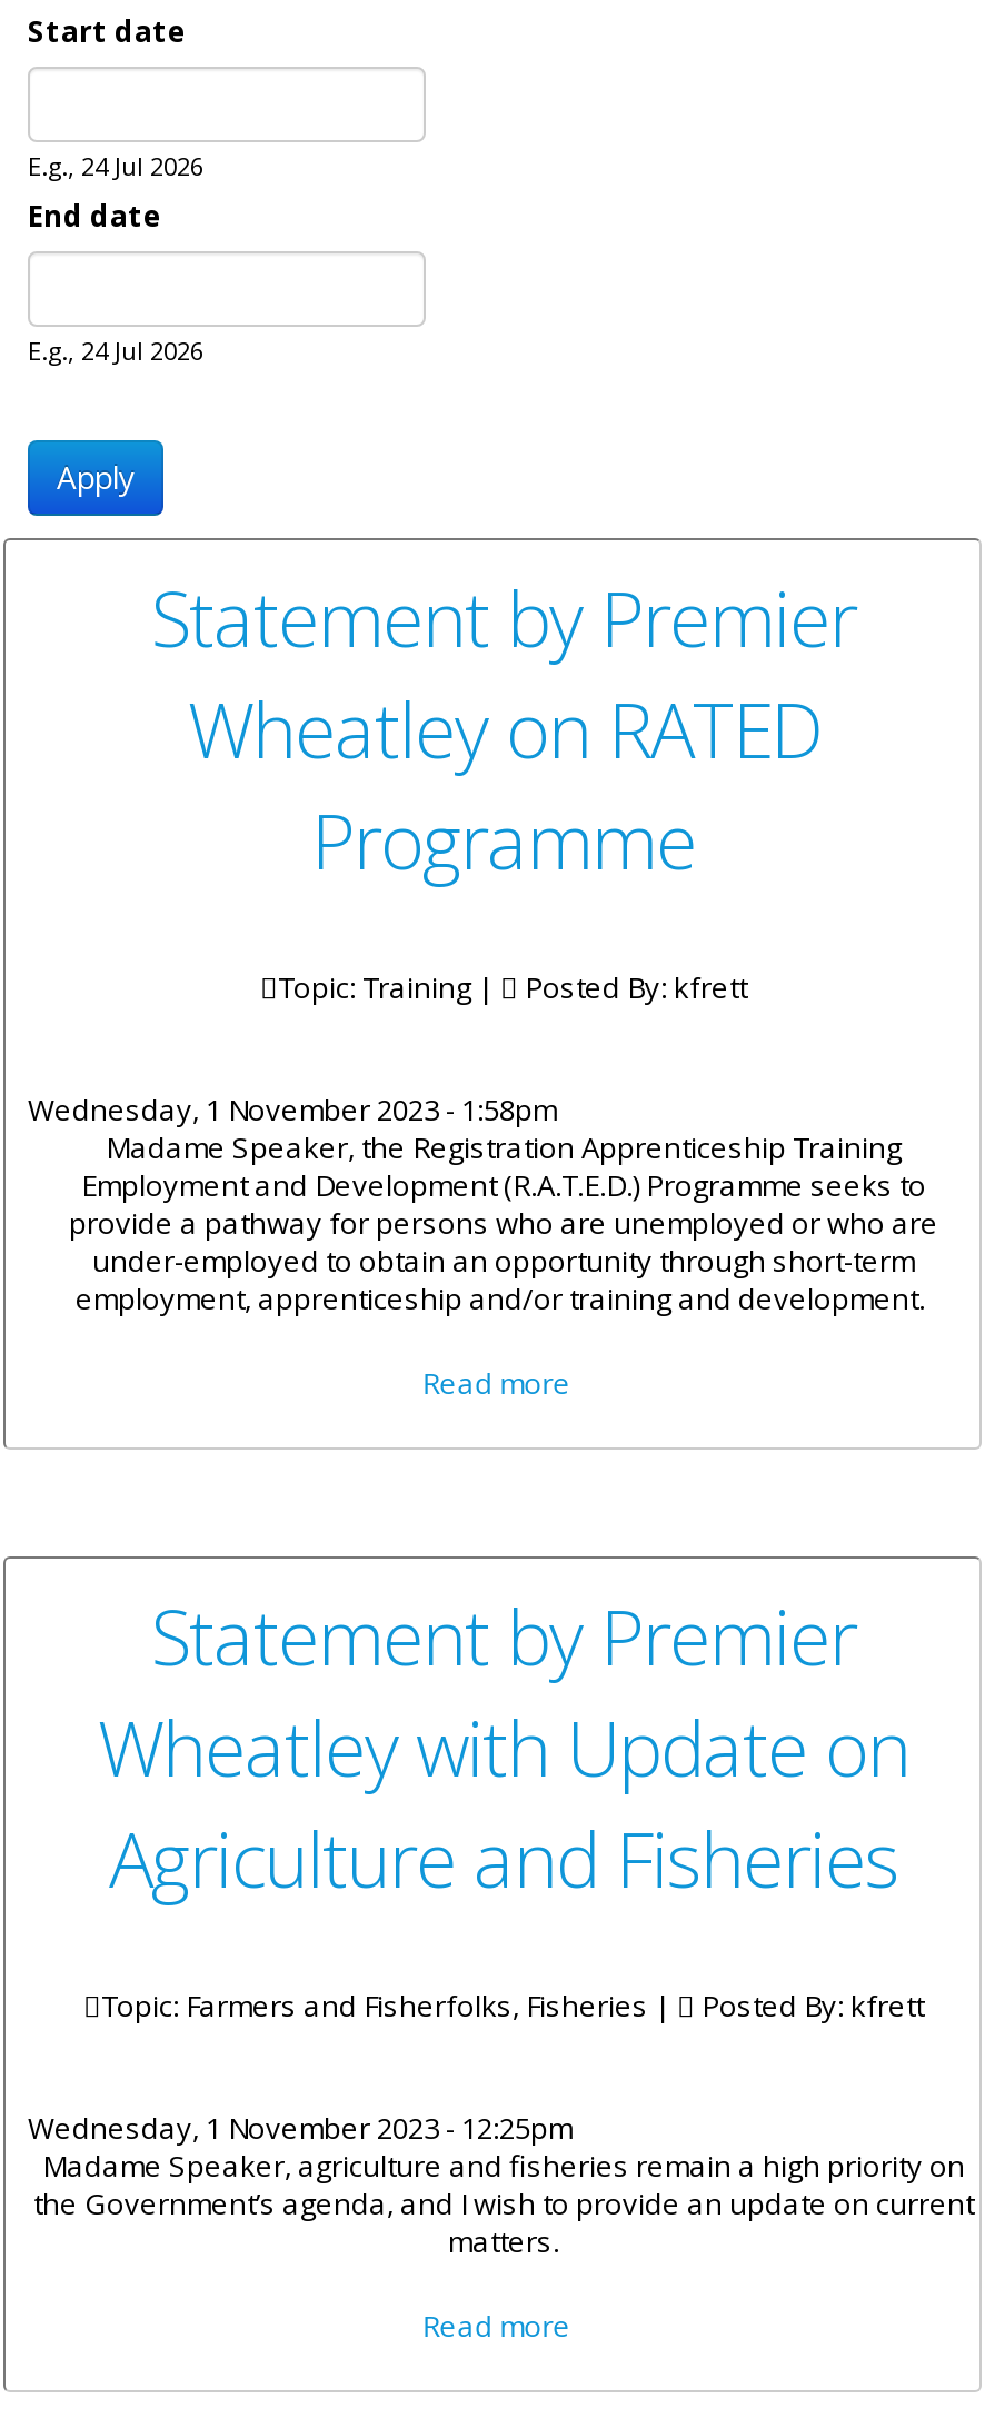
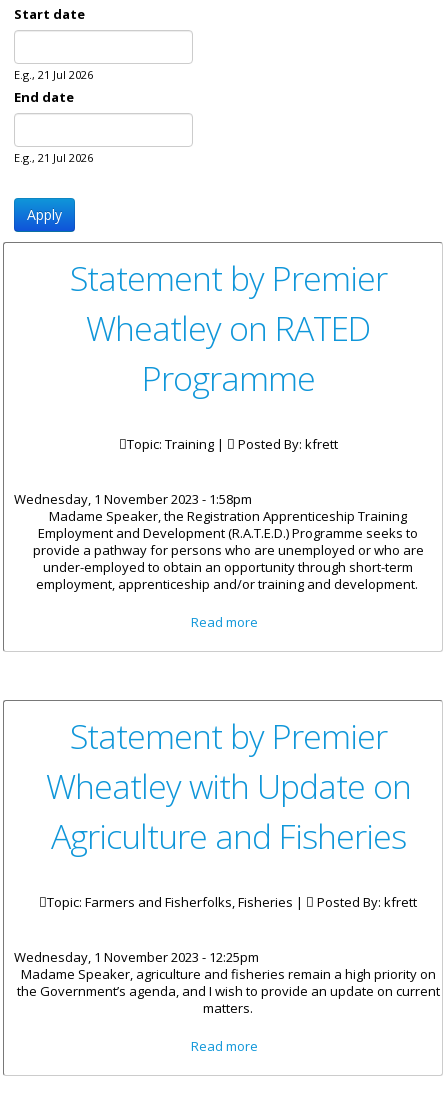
- E.g., 24 Jul 2026
+ E.g., 21 Jul 2026

- E.g., 24 Jul 2026
+ E.g., 21 Jul 2026
